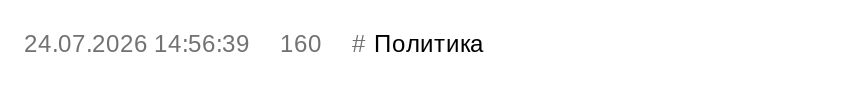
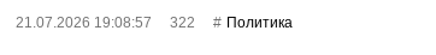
- 24.07.2026 14:56:39
- 160
+ 21.07.2026 19:08:57
+ 322
